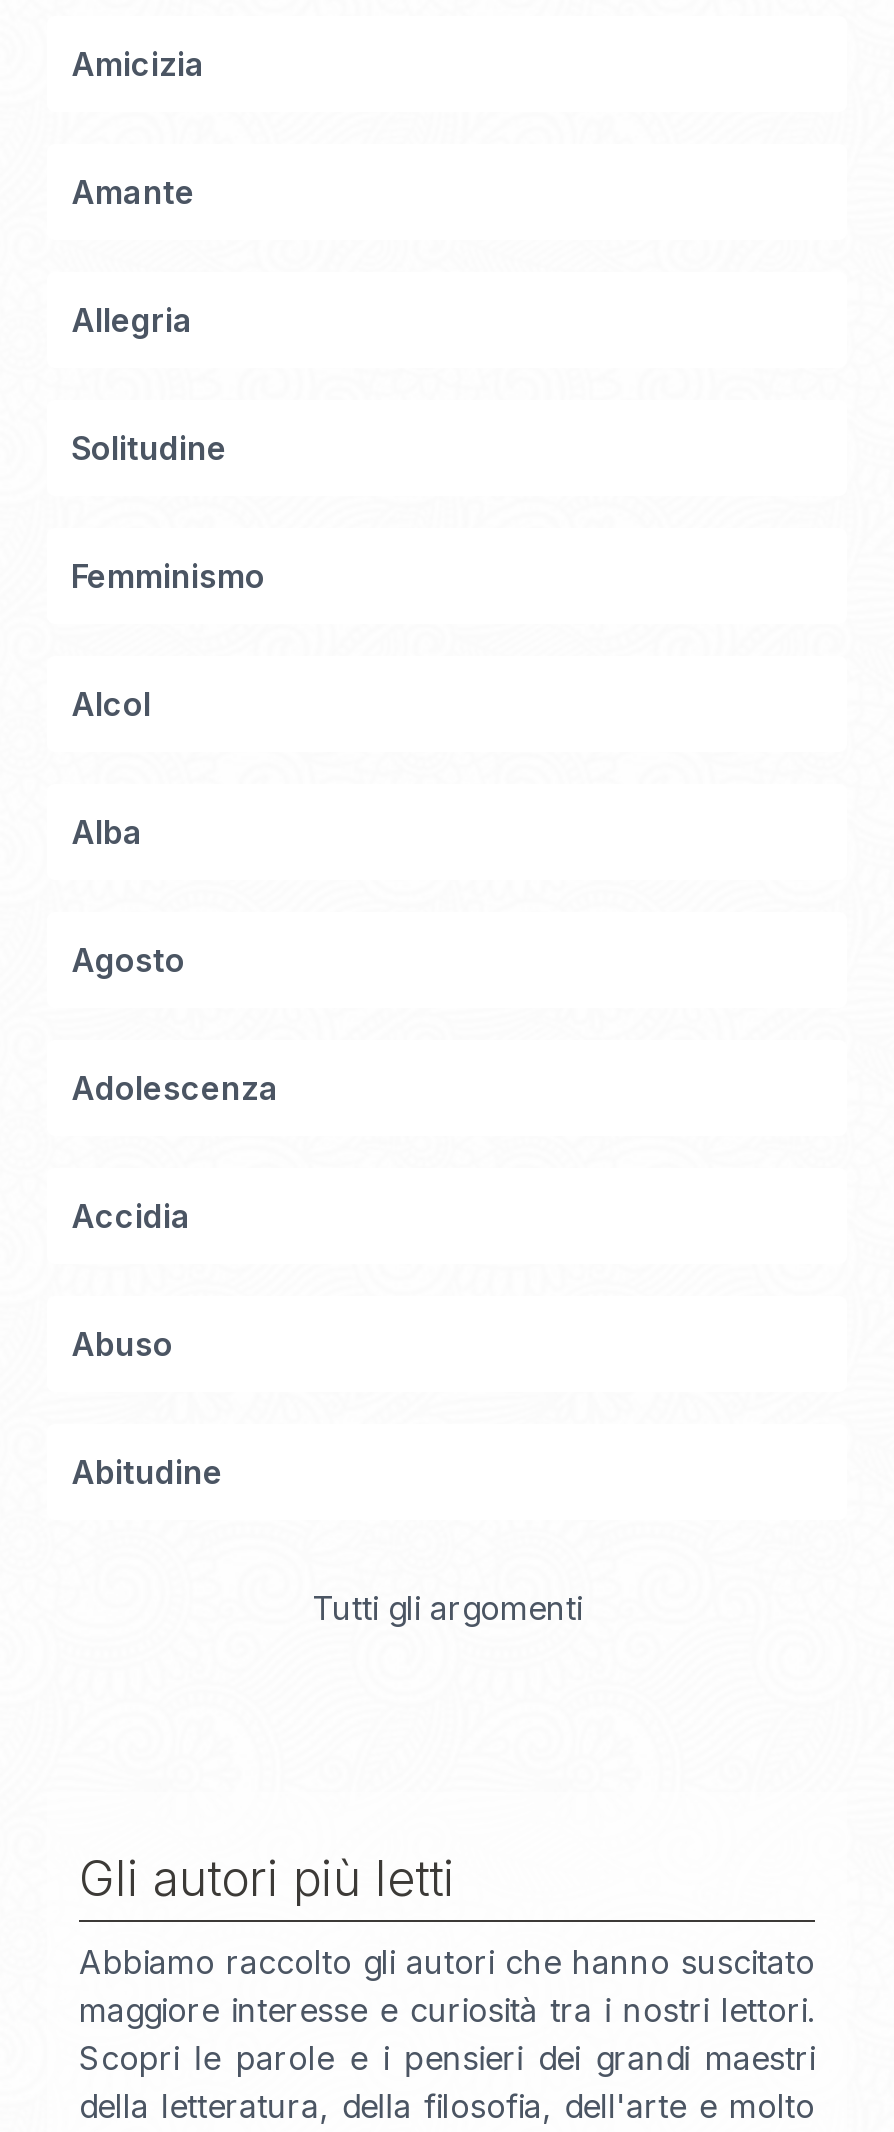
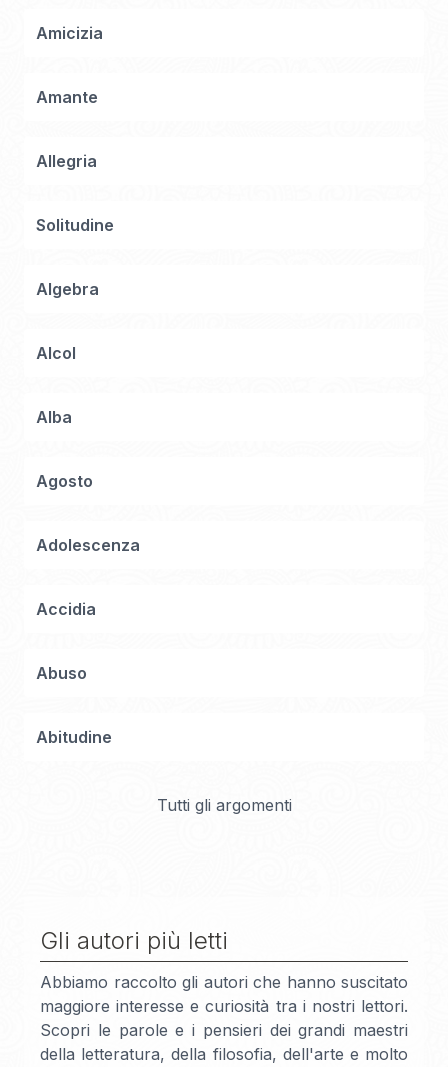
- Femminismo
+ Algebra
